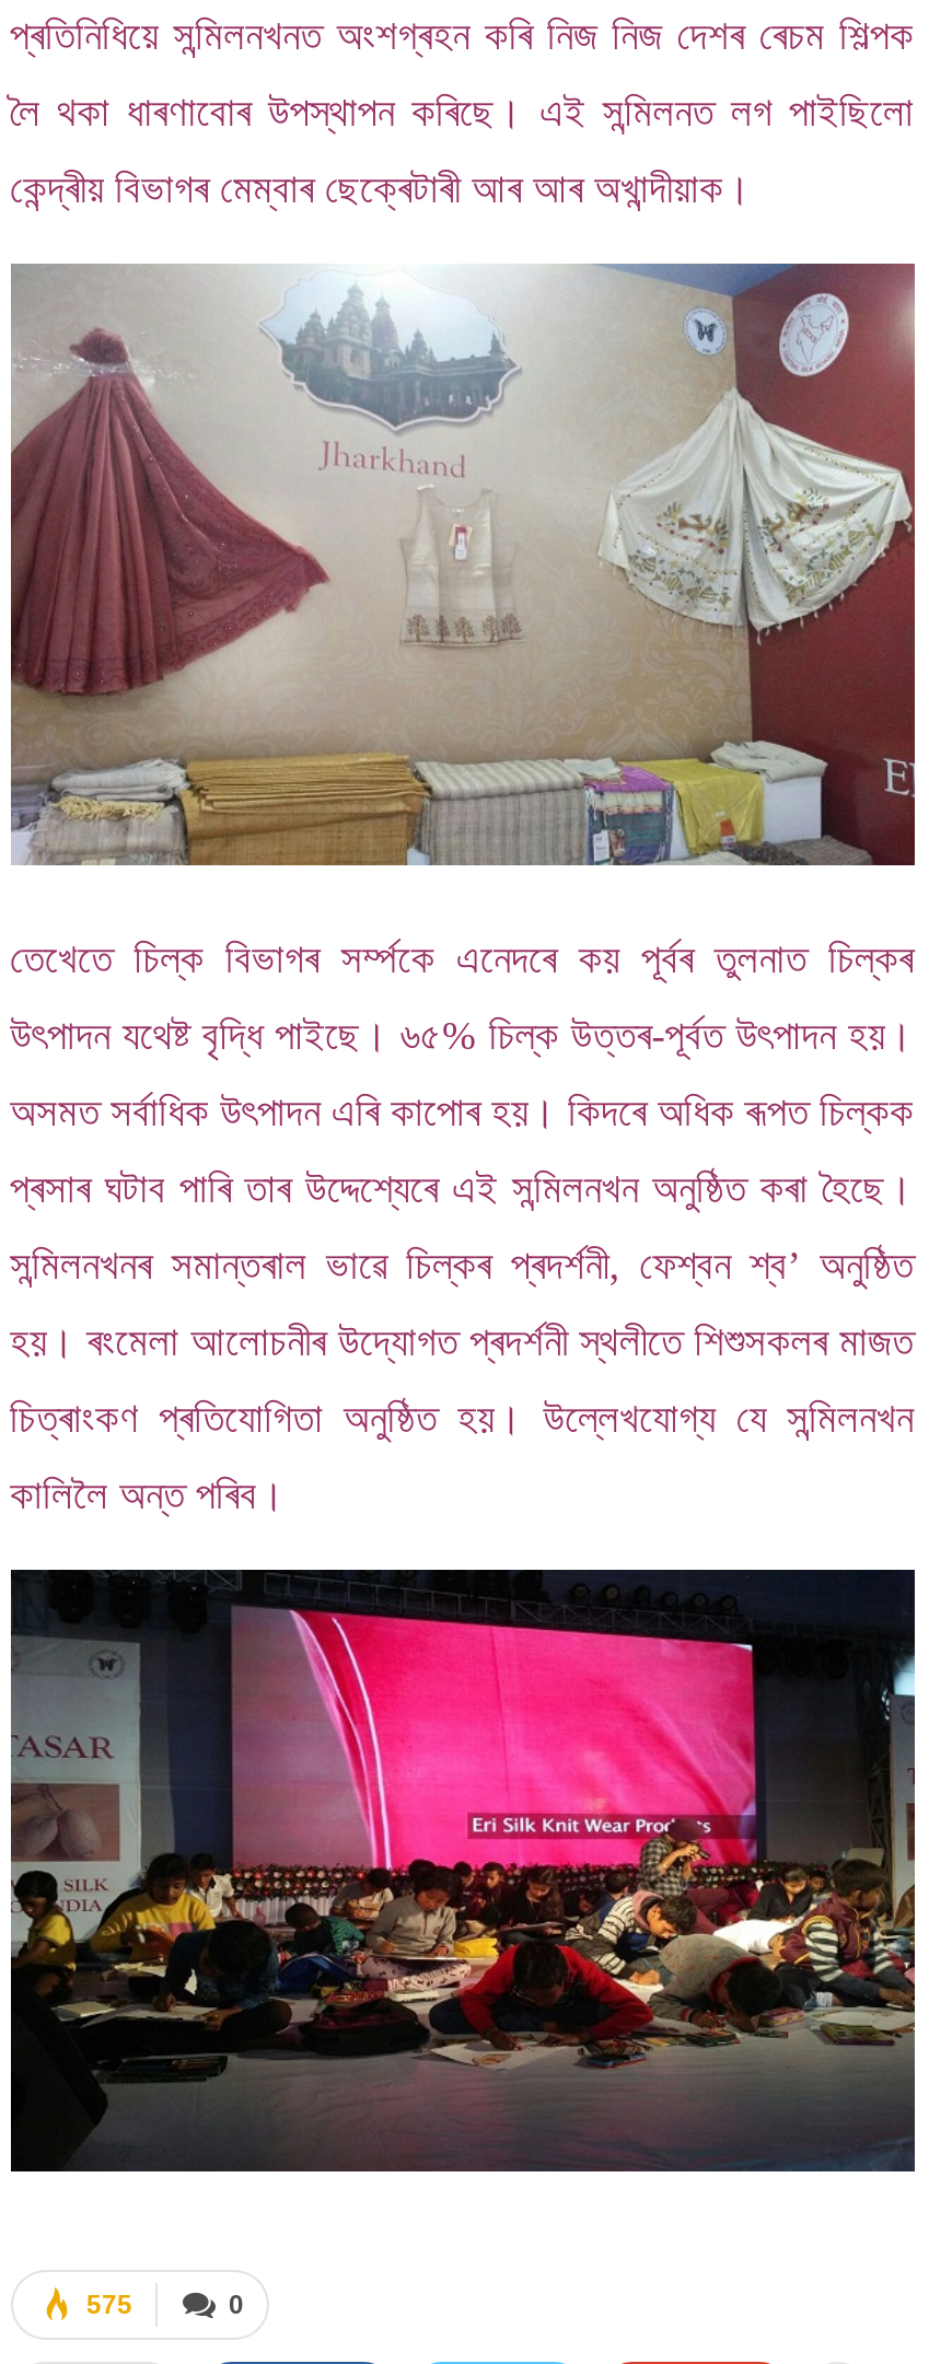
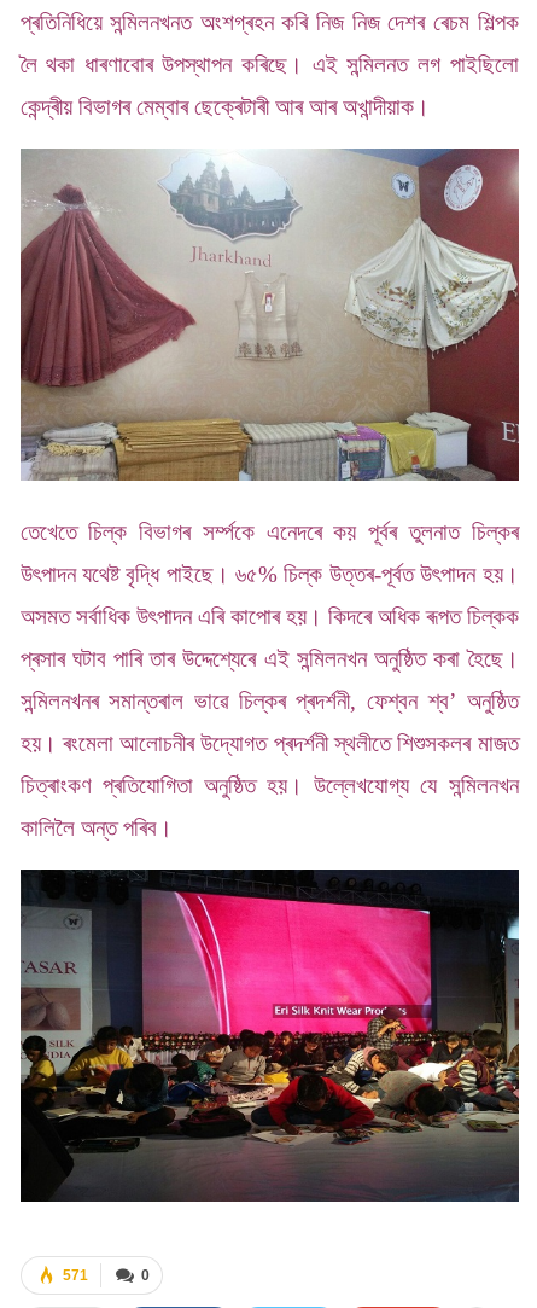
- 575
+ 571
